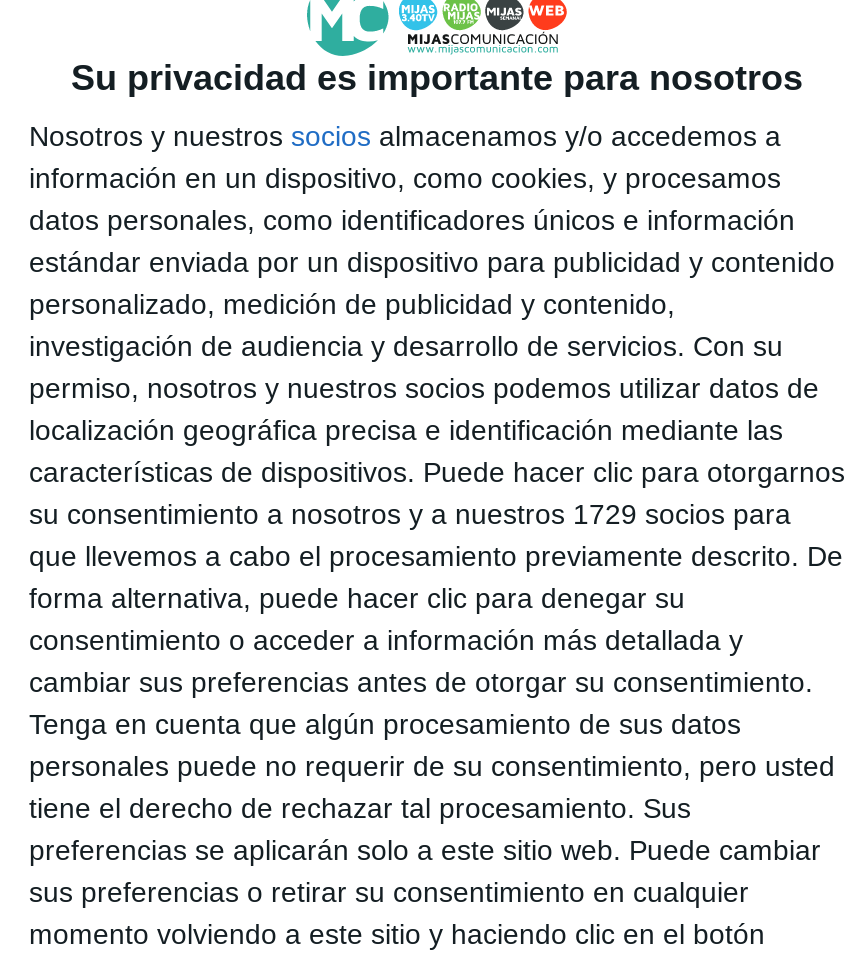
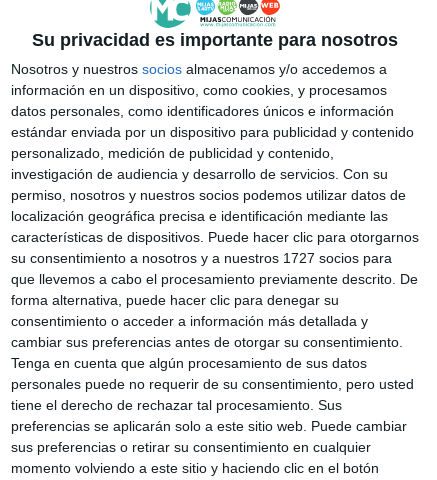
- su consentimiento a nosotros y a nuestros 1729 socios para
+ su consentimiento a nosotros y a nuestros 1727 socios para
